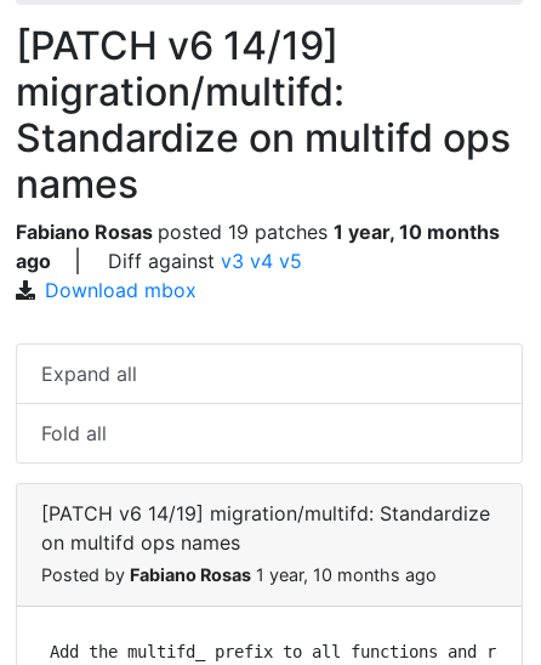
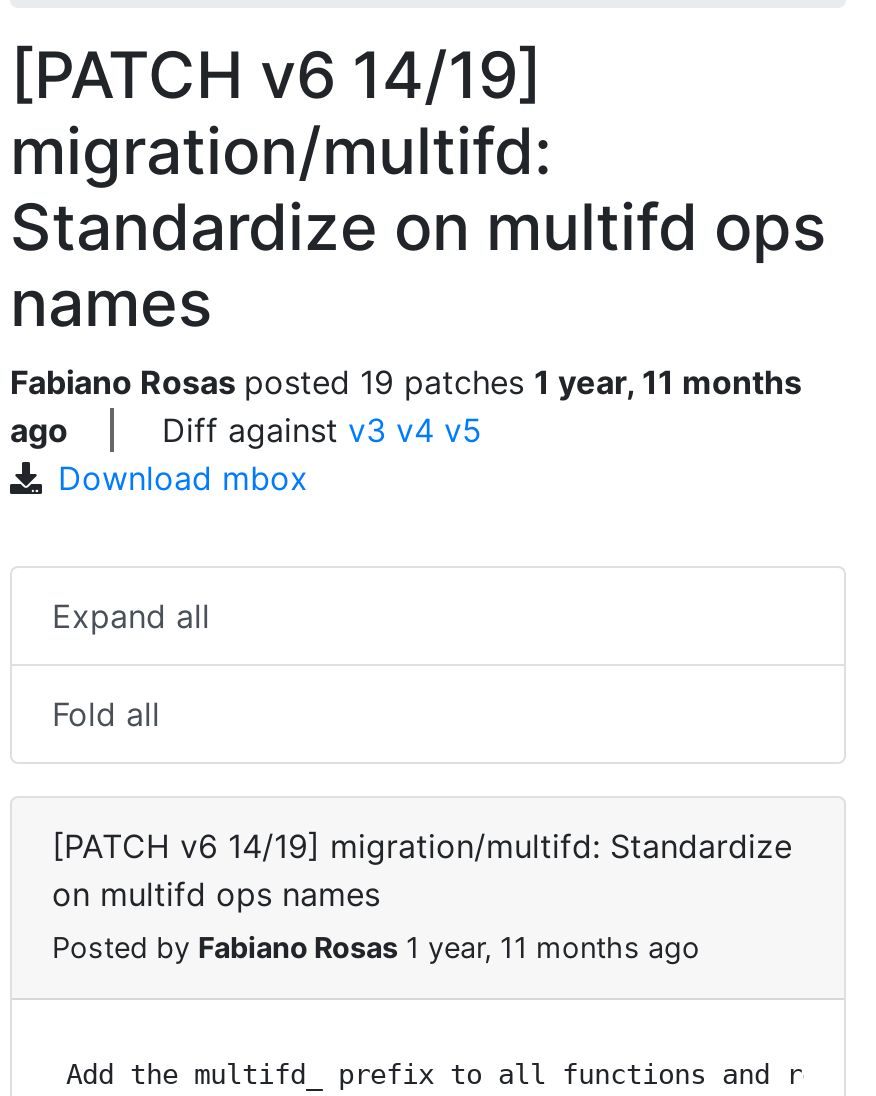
- Fabiano Rosas posted 19 patches 1 year, 10 months
+ Fabiano Rosas posted 19 patches 1 year, 11 months

- Posted by Fabiano Rosas 1 year, 10 months ago
+ Posted by Fabiano Rosas 1 year, 11 months ago
